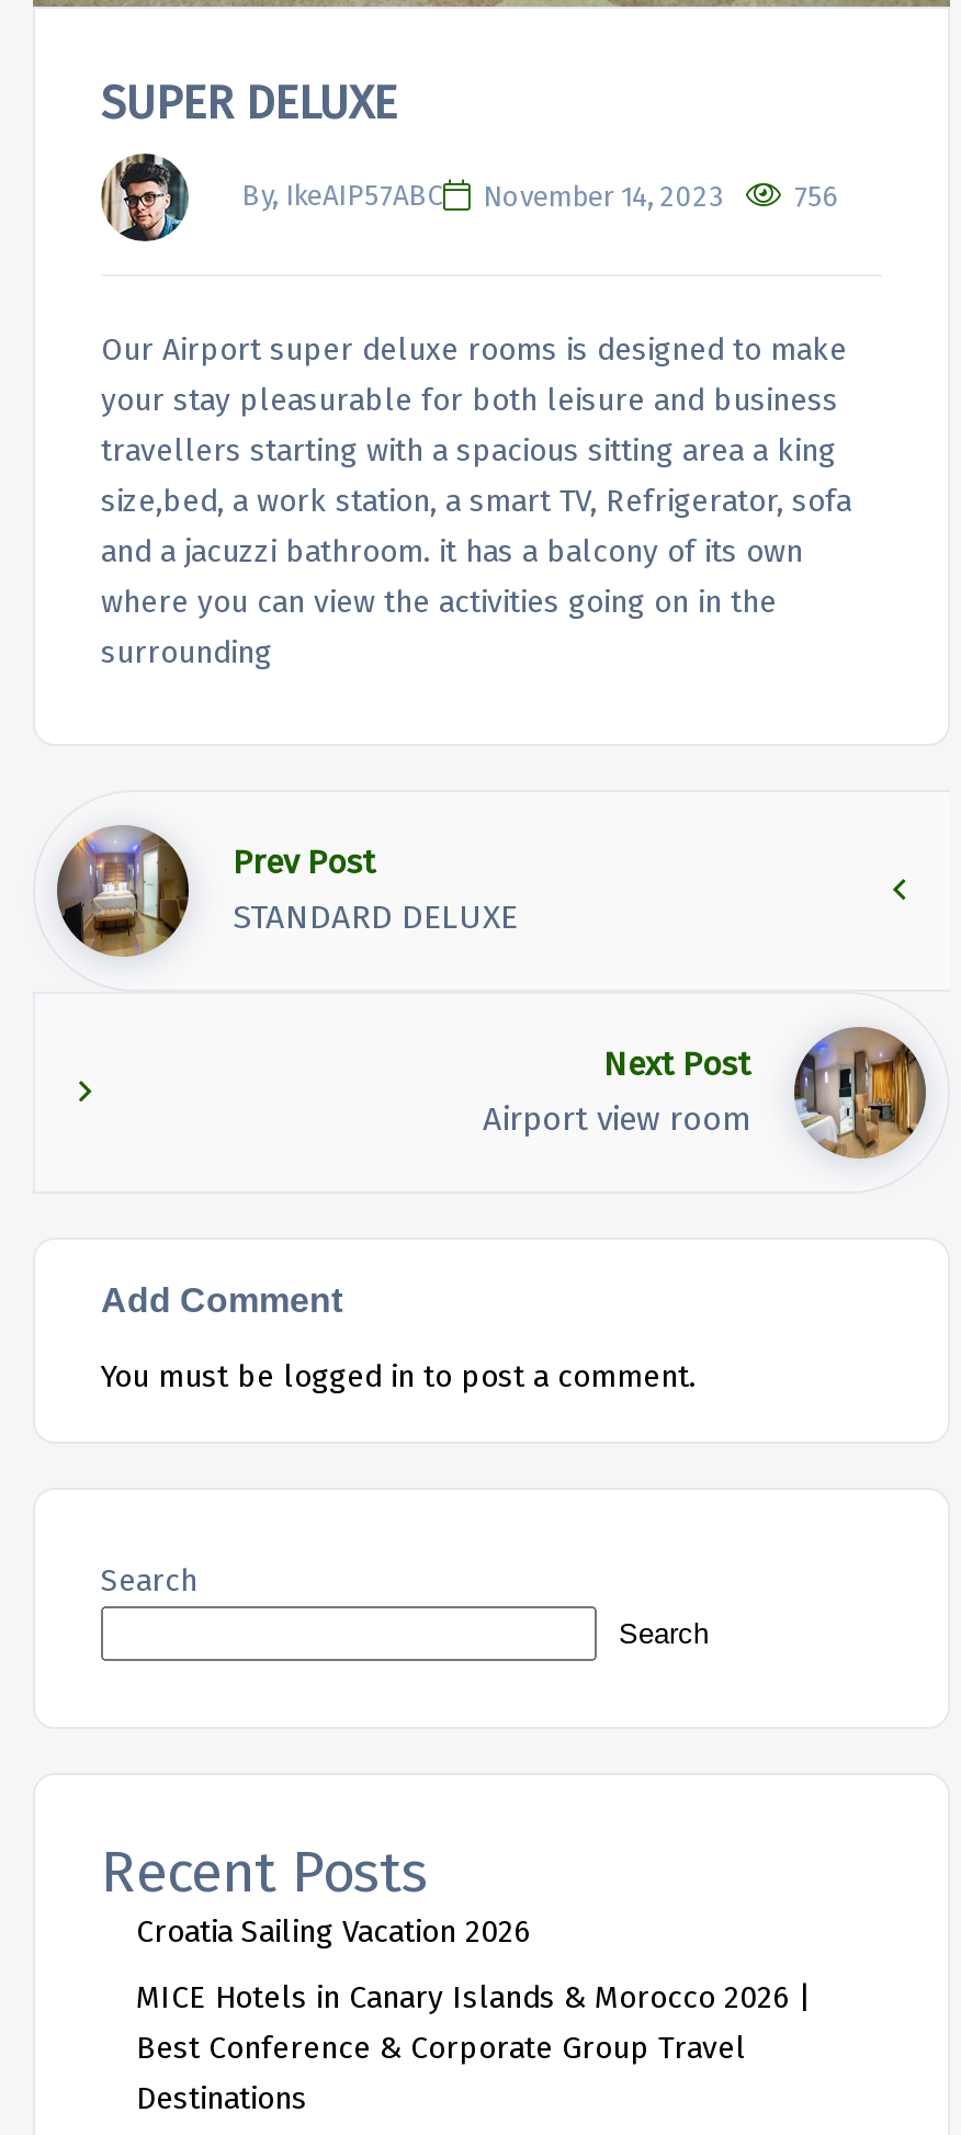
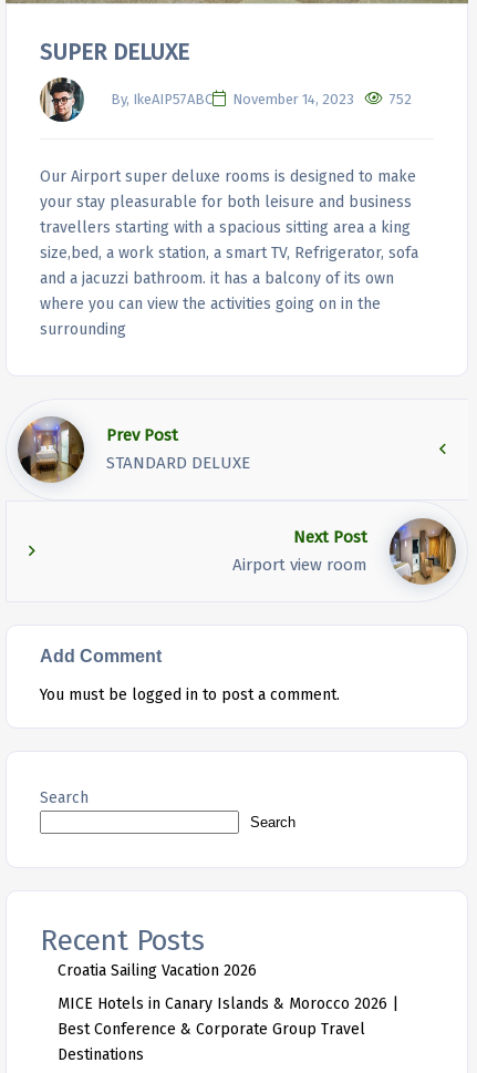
- 756
+ 752
